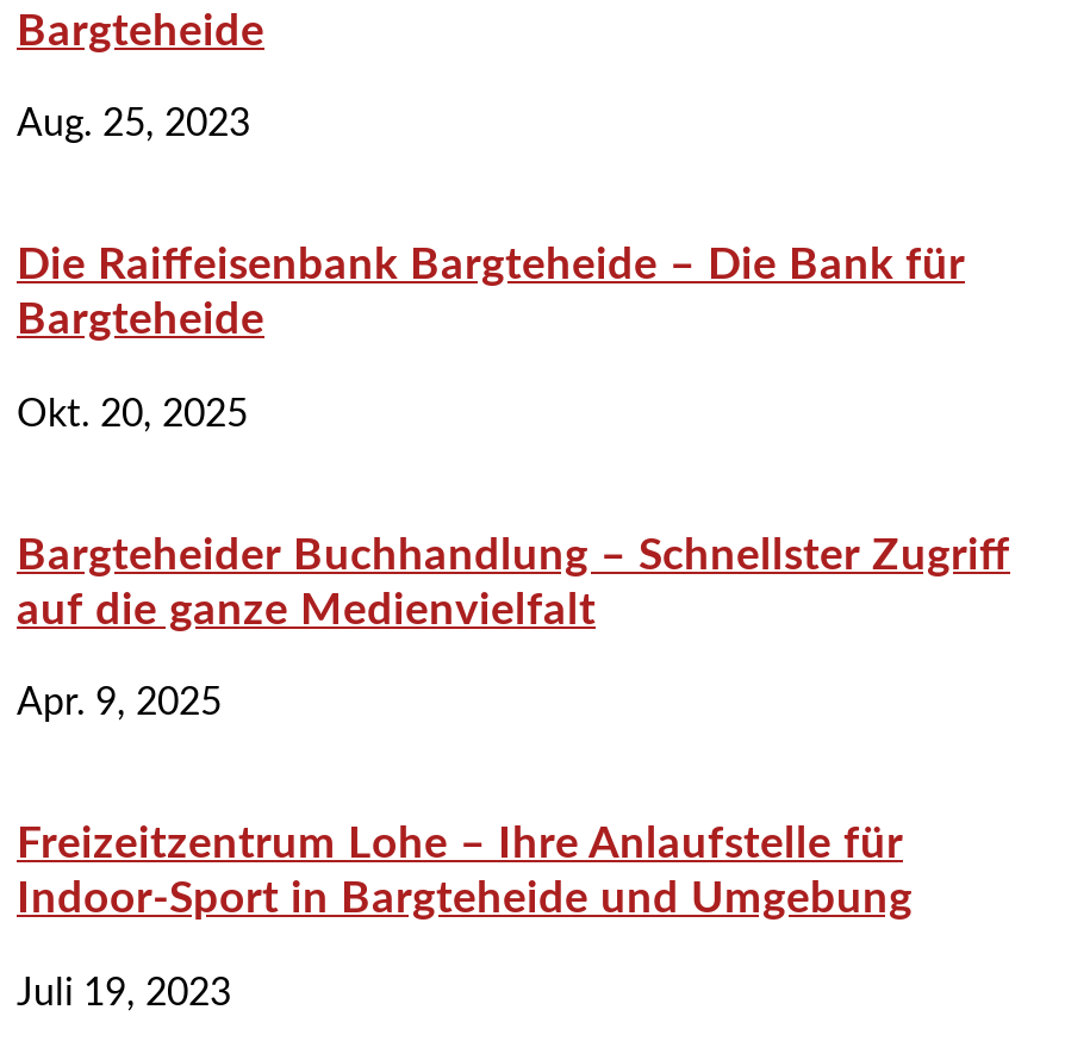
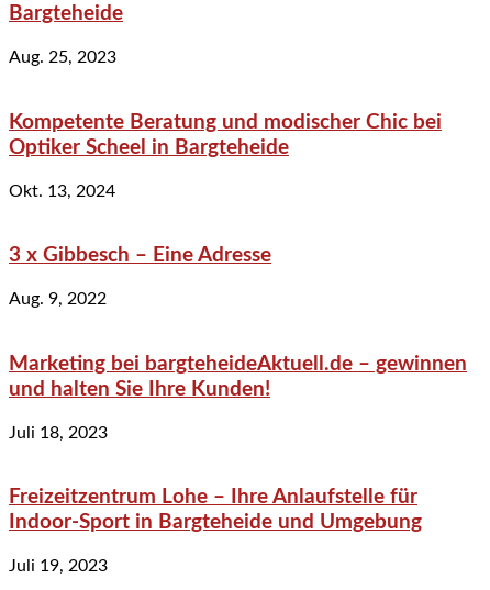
- Die Raiffeisenbank Bargteheide – Die Bank für
- Bargteheide
- Okt. 20, 2025
- Bargteheider Buchhandlung – Schnellster Zugriff
- auf die ganze Medienvielfalt
- Apr. 9, 2025
+ Kompetente Beratung und modischer Chic bei
+ Optiker Scheel in Bargteheide
+ Okt. 13, 2024
+ 3 x Gibbesch – Eine Adresse
+ Aug. 9, 2022
+ Marketing bei bargteheideAktuell.de – gewinnen
+ und halten Sie Ihre Kunden!
+ Juli 18, 2023
